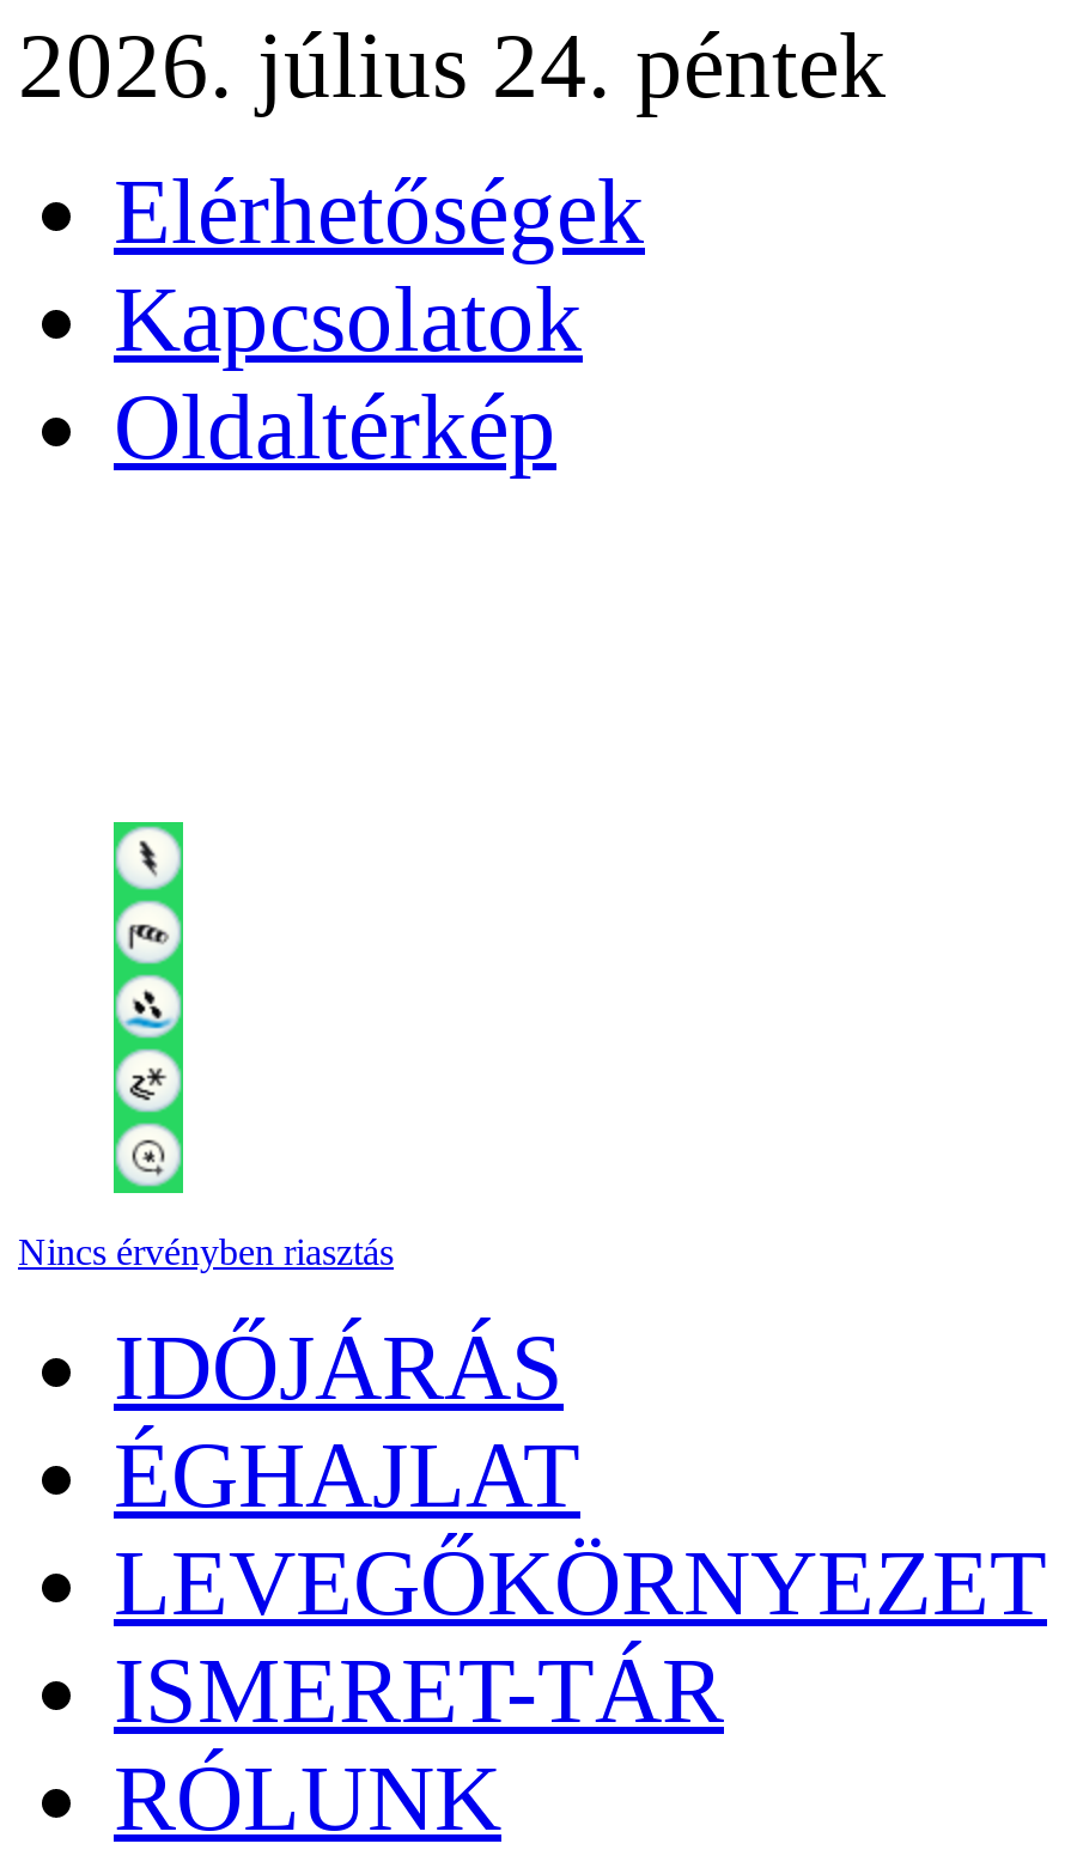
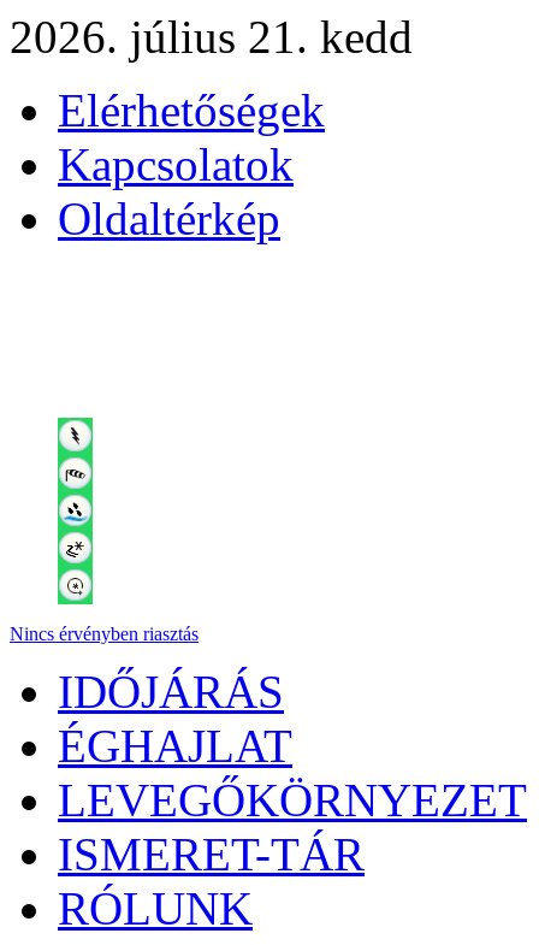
- 2026. július 24. péntek
+ 2026. július 21. kedd
